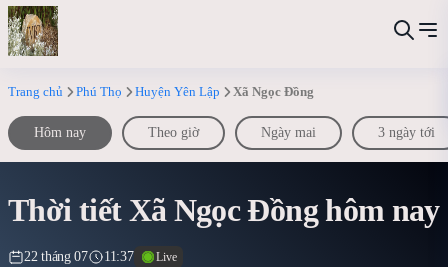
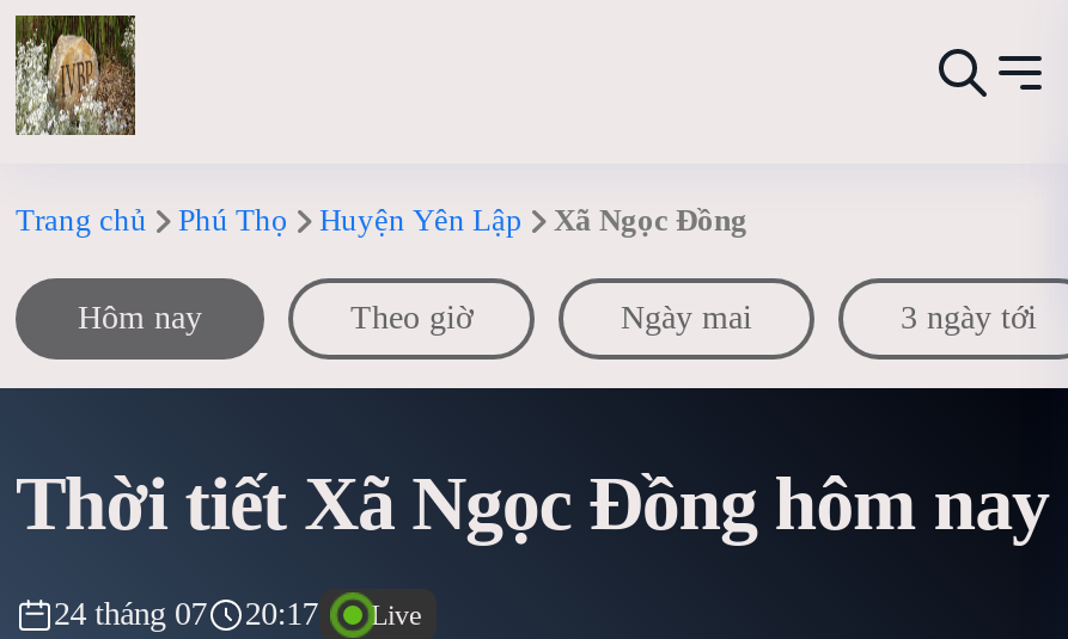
- 22 tháng 07
+ 24 tháng 07

- 11:37
+ 20:17
